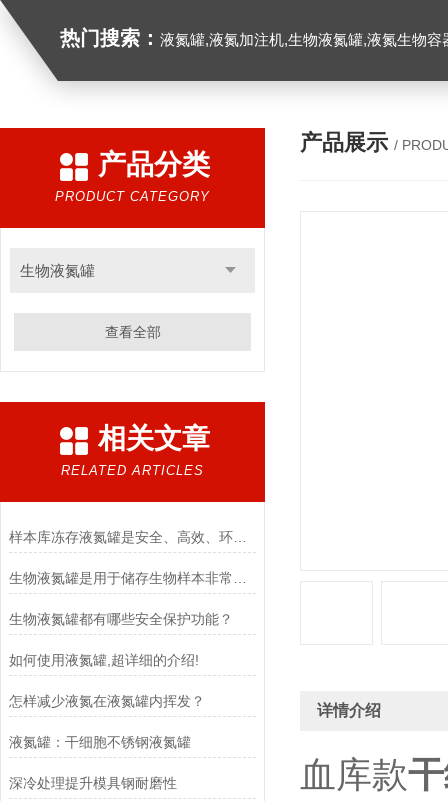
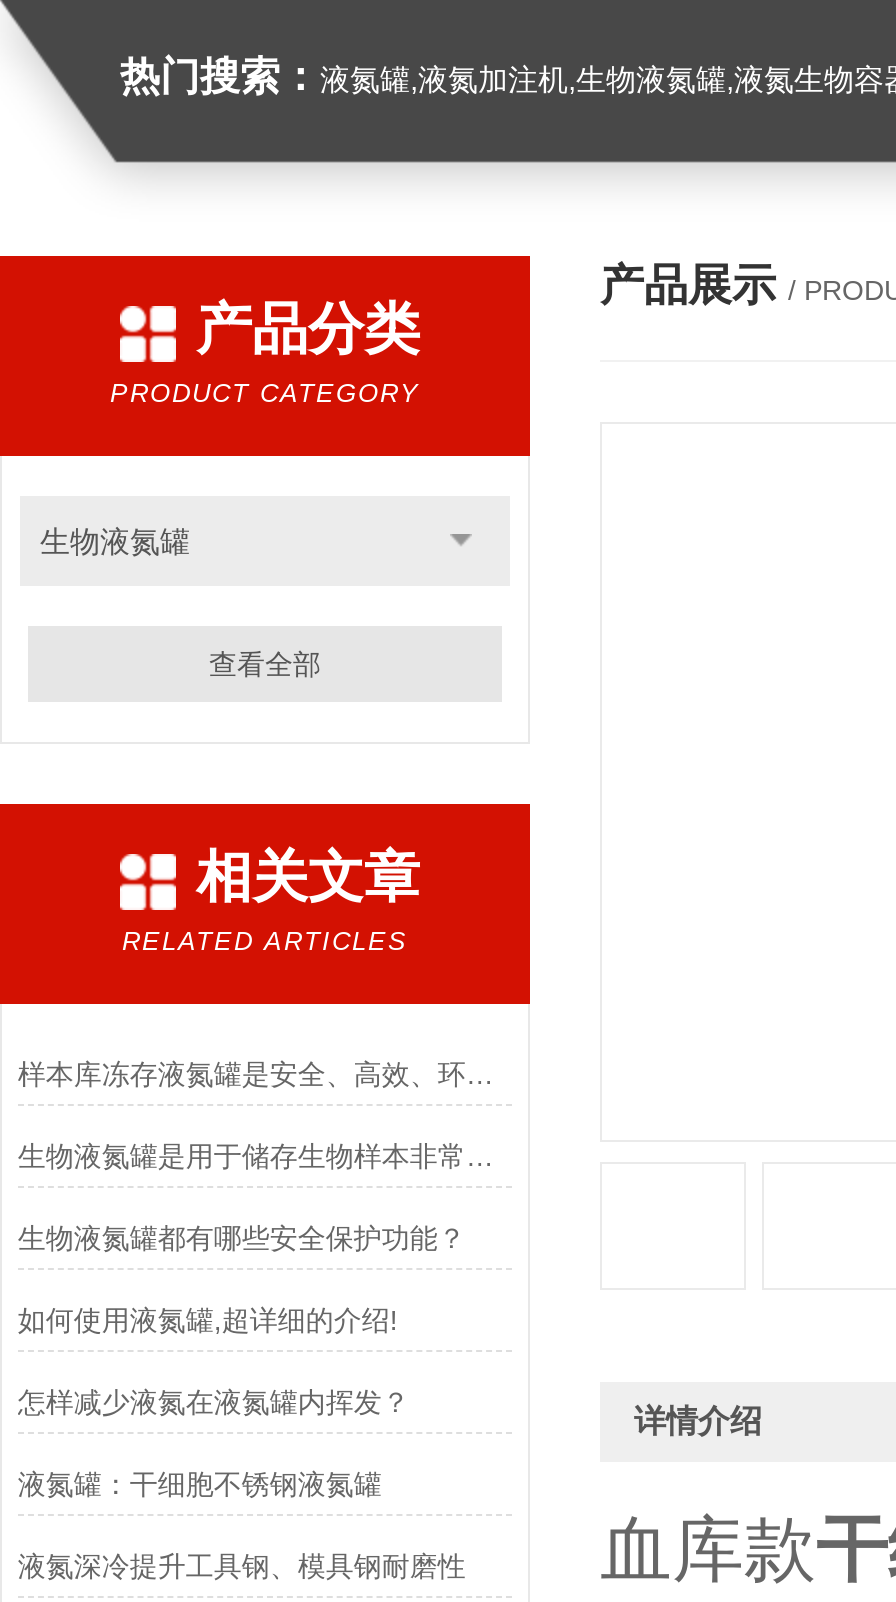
- 深冷处理提升模具钢耐磨性
+ 液氮深冷提升工具钢、模具钢耐磨性
